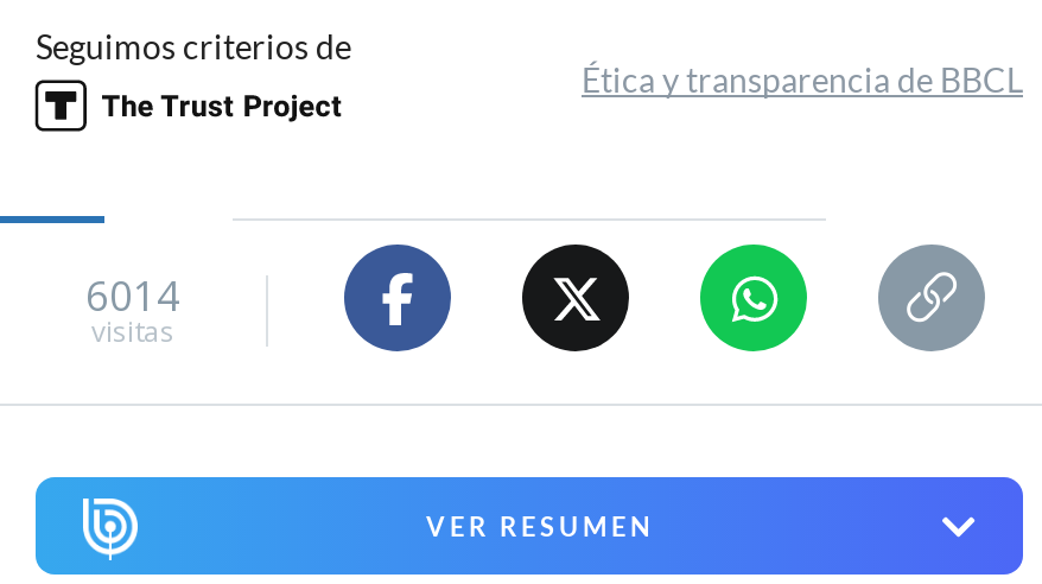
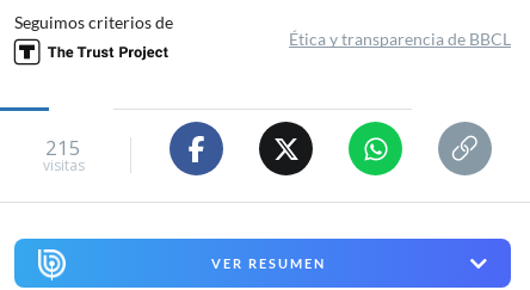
- 6014
+ 215
